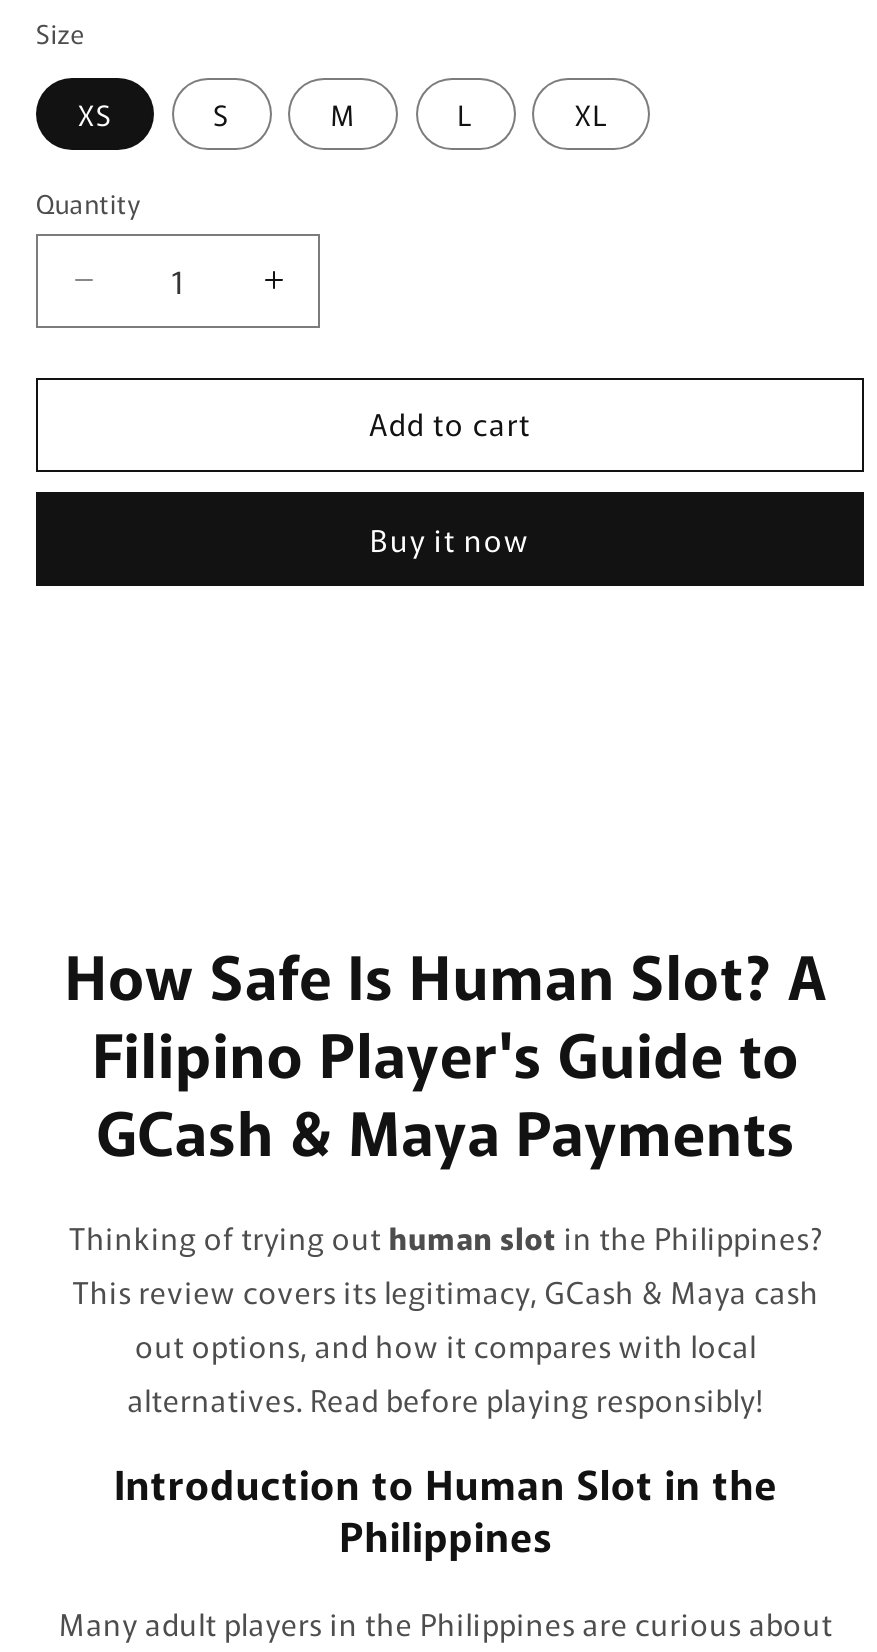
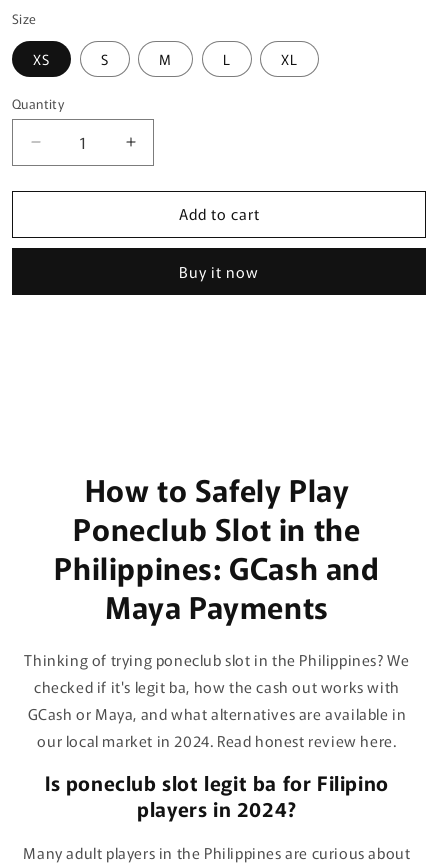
- How Safe Is Human Slot? A
- Filipino Player's Guide to
- GCash & Maya Payments
+ How to Safely Play
+ Poneclub Slot in the
+ Philippines: GCash and
+ Maya Payments

- Thinking of trying out human slot in the Philippines?
- This review covers its legitimacy, GCash & Maya cash
- out options, and how it compares with local
- alternatives. Read before playing responsibly!
+ Thinking of trying poneclub slot in the Philippines? We
+ checked if it's legit ba, how the cash out works with
+ GCash or Maya, and what alternatives are available in
+ our local market in 2024. Read honest review here.

- Introduction to Human Slot in the
- Philippines
+ Is poneclub slot legit ba for Filipino
+ players in 2024?
